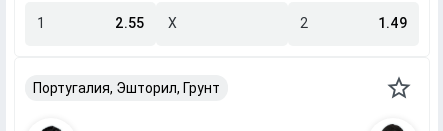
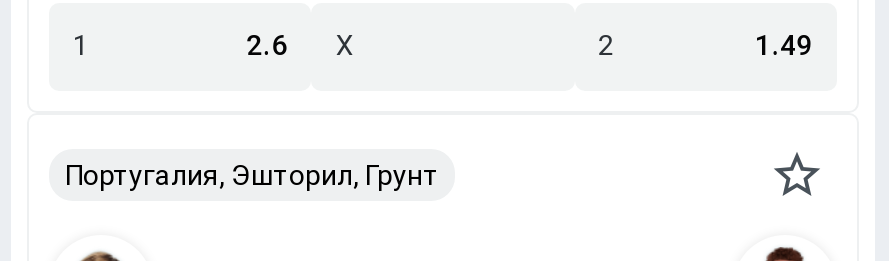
- 2.55 X
+ 2.6 X
